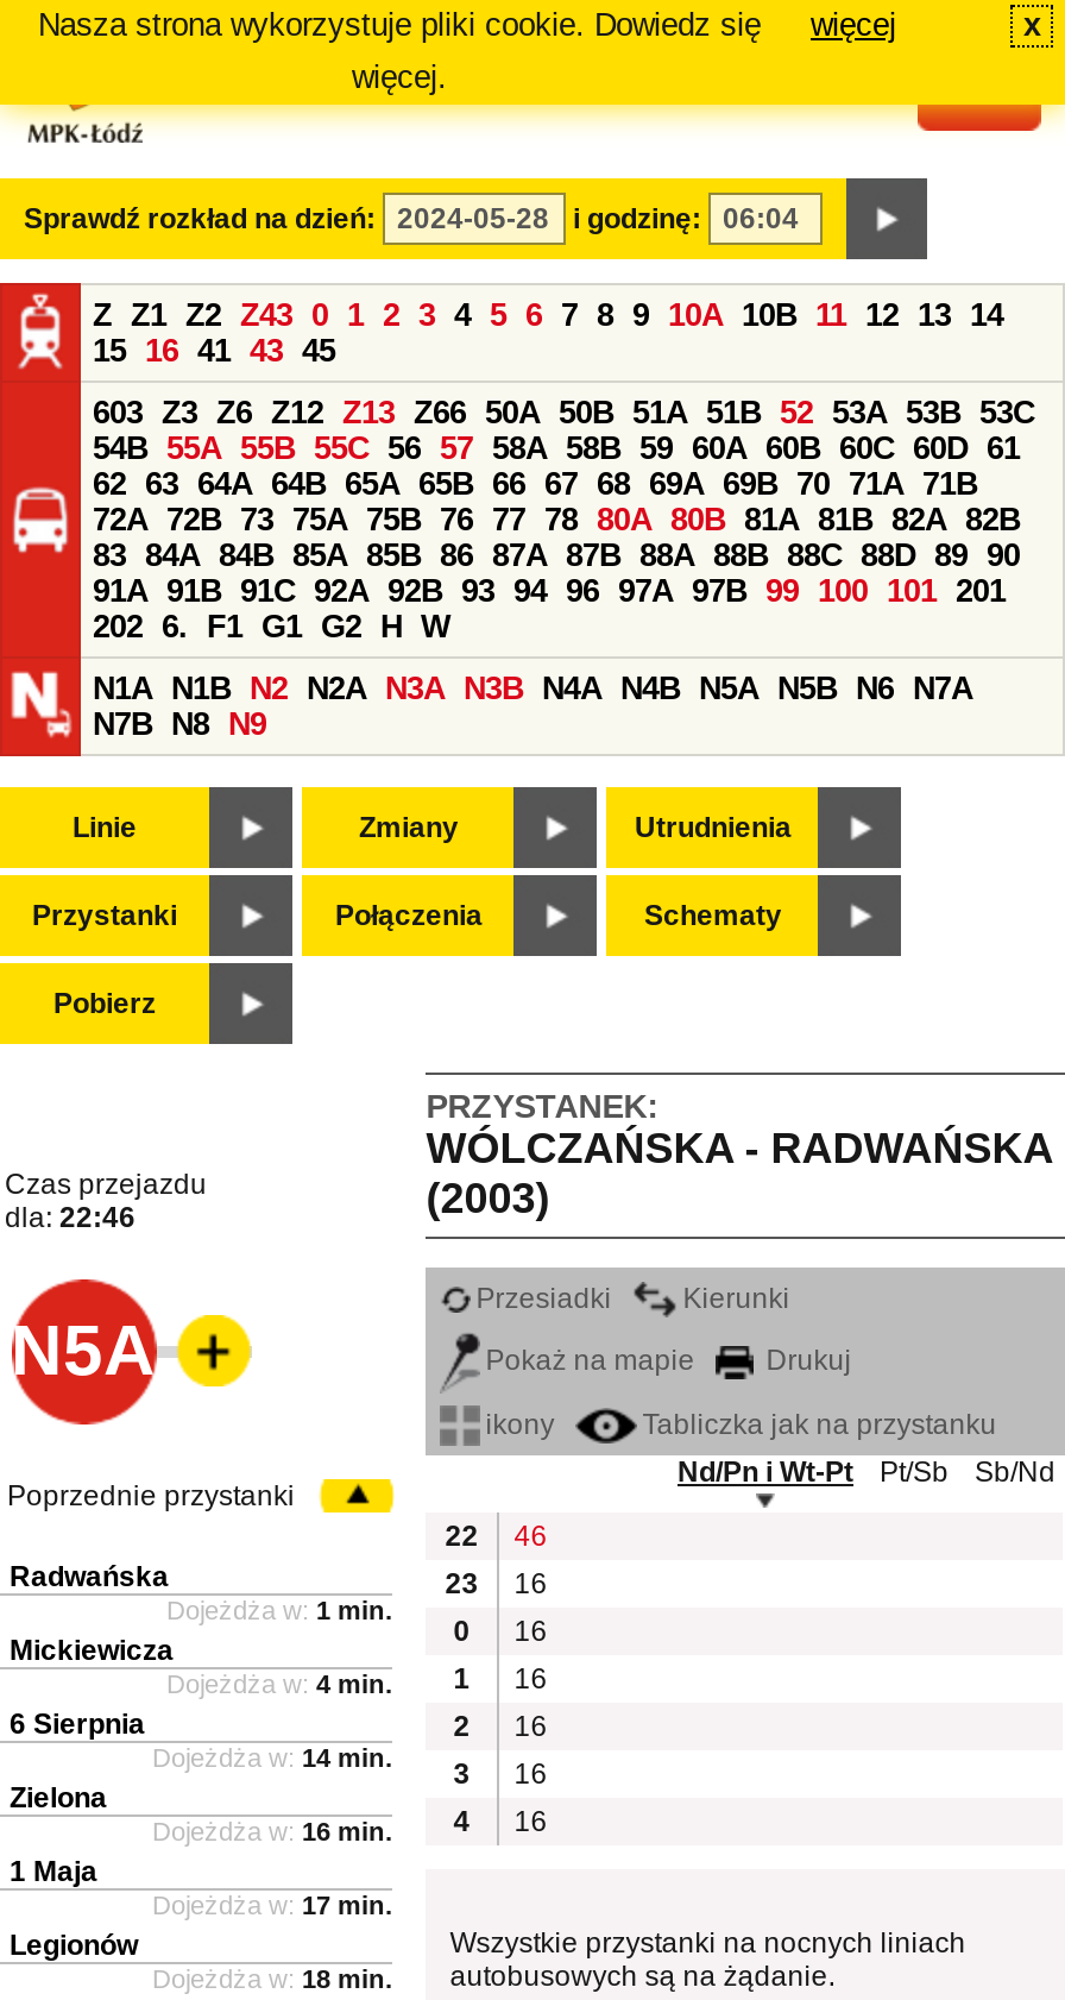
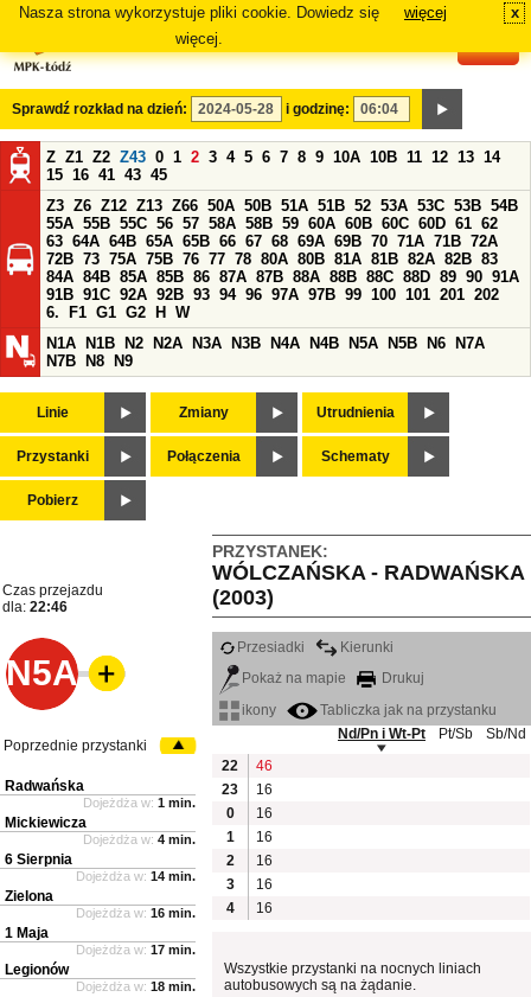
- 603 Z3 Z6 Z12 Z13 Z66 50A 50B 51A 51B 52 53A 53B 53C
- 54B 55A 55B 55C 56 57 58A 58B 59 60A 60B 60C 60D 61
- 62 63 64A 64B 65A 65B 66 67 68 69A 69B 70 71A 71B
- 72A 72B 73 75A 75B 76 77 78 80A 80B 81A 81B 82A 82B
- 83 84A 84B 85A 85B 86 87A 87B 88A 88B 88C 88D 89 90
- 91A 91B 91C 92A 92B 93 94 96 97A 97B 99 100 101 201
- 202 6. F1 G1 G2 H W
+ Z3 Z6 Z12 Z13 Z66 50A 50B 51A 51B 52 53A 53C 53B 54B
+ 55A 55B 55C 56 57 58A 58B 59 60A 60B 60C 60D 61 62
+ 63 64A 64B 65A 65B 66 67 68 69A 69B 70 71A 71B 72A
+ 72B 73 75A 75B 76 77 78 80A 80B 81A 81B 82A 82B 83
+ 84A 84B 85A 85B 86 87A 87B 88A 88B 88C 88D 89 90 91A
+ 91B 91C 92A 92B 93 94 96 97A 97B 99 100 101 201 202
+ 6. F1 G1 G2 H W
